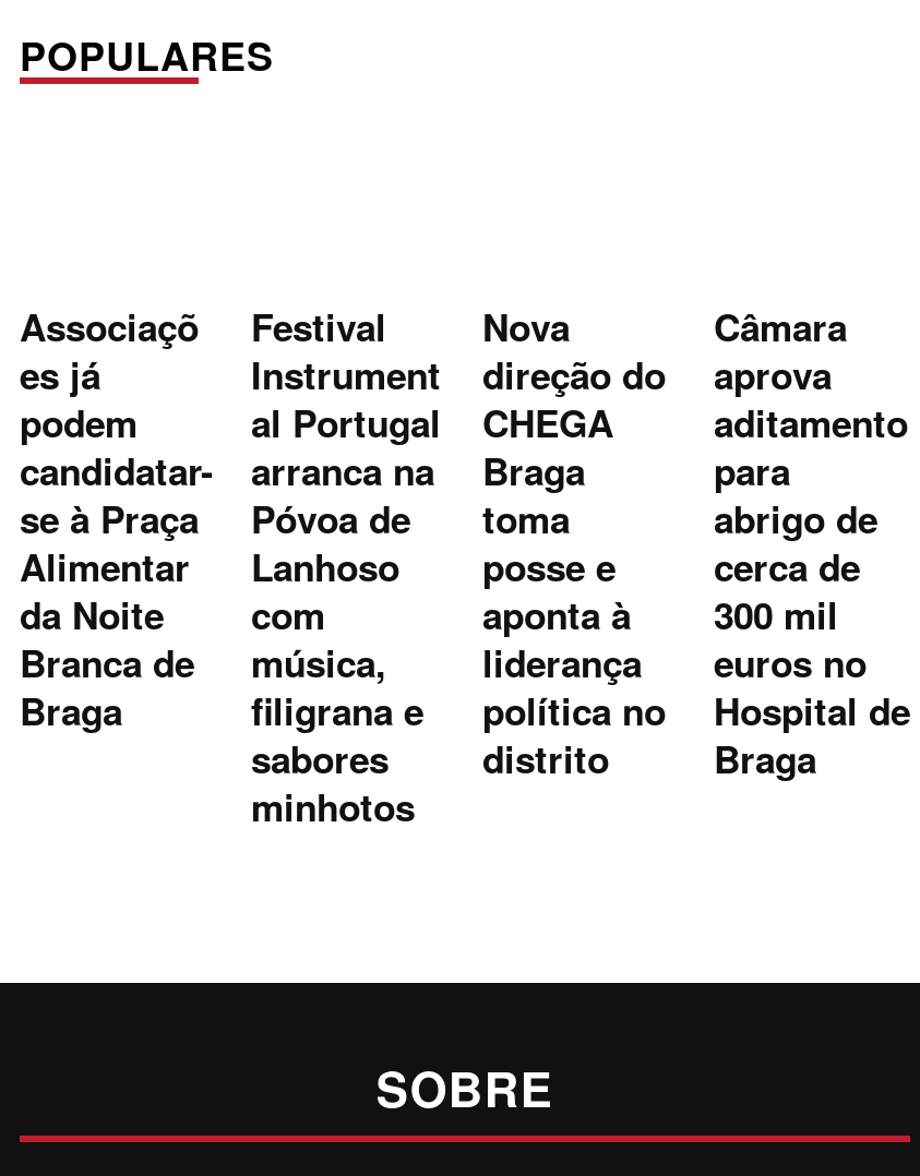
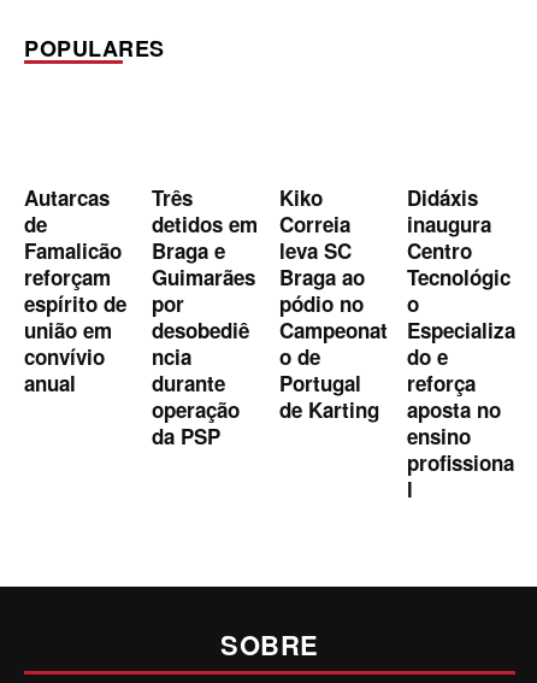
- Associaçõ
- es já
- podem
- candidatar-
- se à Praça
- Alimentar
- da Noite
- Branca de
- Braga
+ Autarcas
+ de
+ Famalicão
+ reforçam
+ espírito de
+ união em
+ convívio
+ anual

- Festival
- Instrument
- al Portugal
- arranca na
- Póvoa de
- Lanhoso
- com
- música,
- filigrana e
- sabores
- minhotos
+ Três
+ detidos em
+ Braga e
+ Guimarães
+ por
+ desobediê
+ ncia
+ durante
+ operação
+ da PSP

- Nova
- direção do
- CHEGA
- Braga
- toma
- posse e
- aponta à
- liderança
- política no
- distrito
+ Kiko
+ Correia
+ leva SC
+ Braga ao
+ pódio no
+ Campeonat
+ o de
+ Portugal
+ de Karting

- Câmara
- aprova
- aditamento
- para
- abrigo de
- cerca de
- 300 mil
- euros no
- Hospital de
- Braga
+ Didáxis
+ inaugura
+ Centro
+ Tecnológic
+ o
+ Especializa
+ do e
+ reforça
+ aposta no
+ ensino
+ profissiona
+ l
